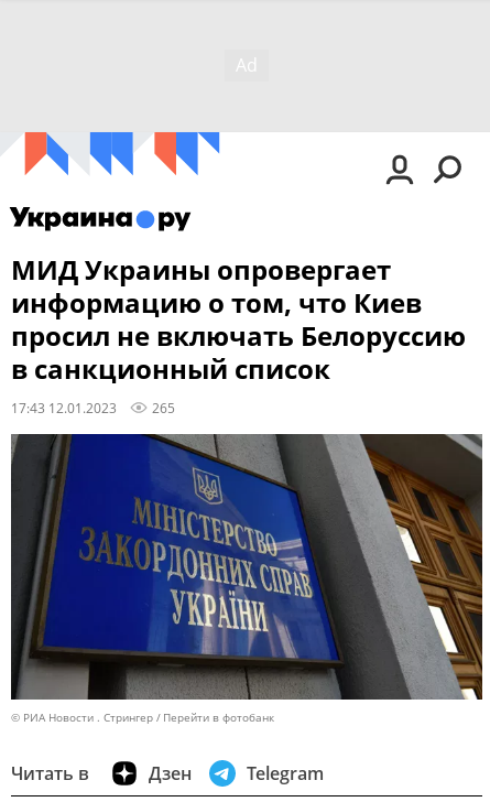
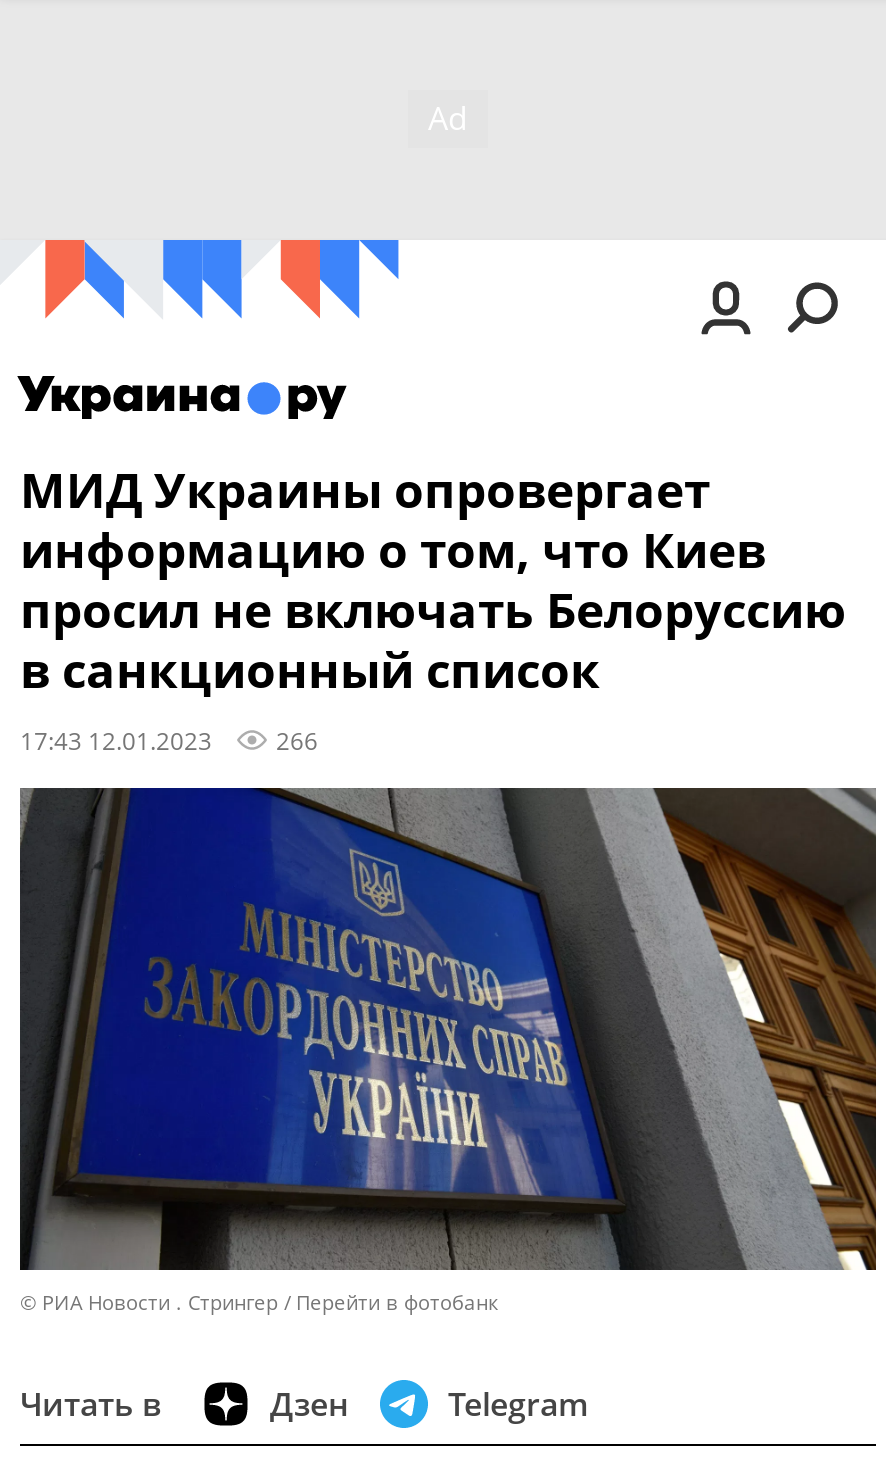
- 17:43 12.01.2023 265
+ 17:43 12.01.2023 266
